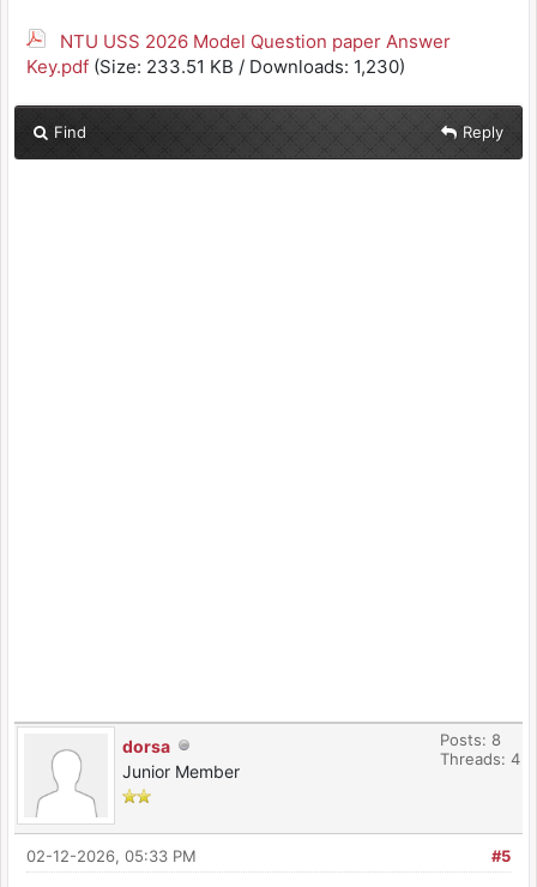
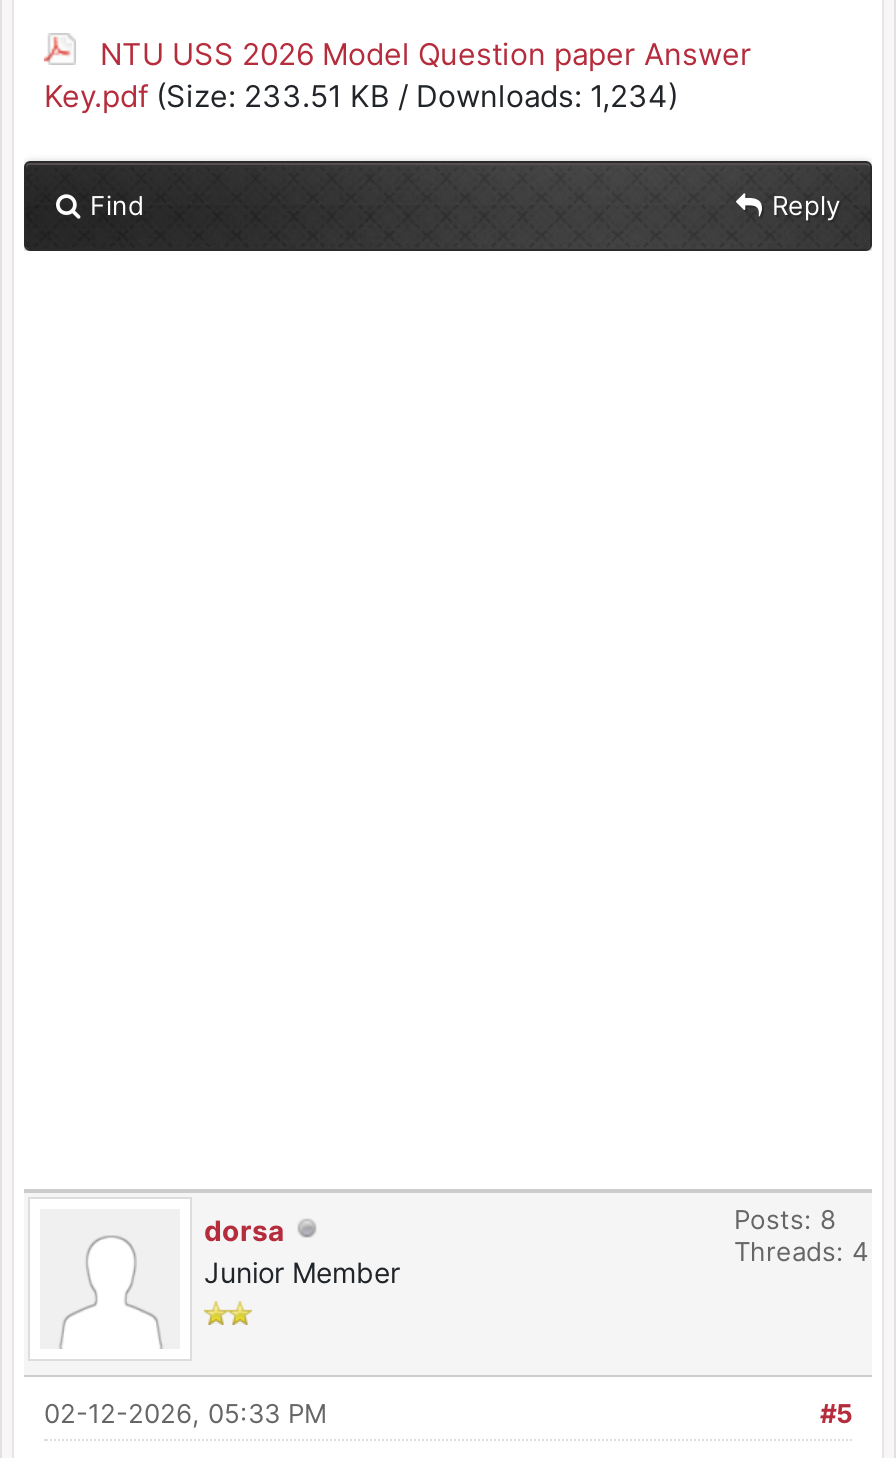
- Key.pdf (Size: 233.51 KB / Downloads: 1,230)
+ Key.pdf (Size: 233.51 KB / Downloads: 1,234)
